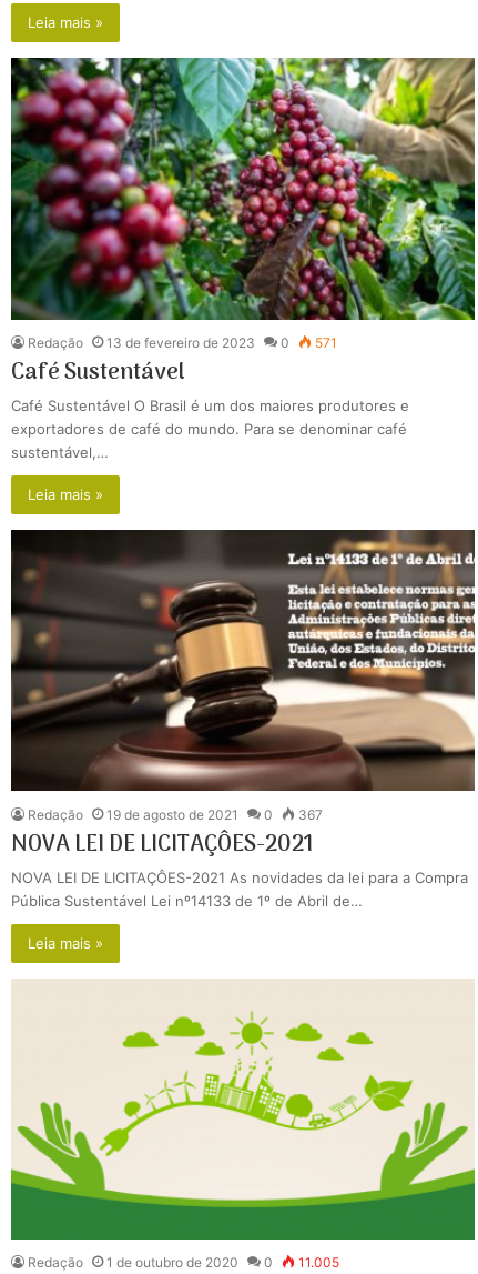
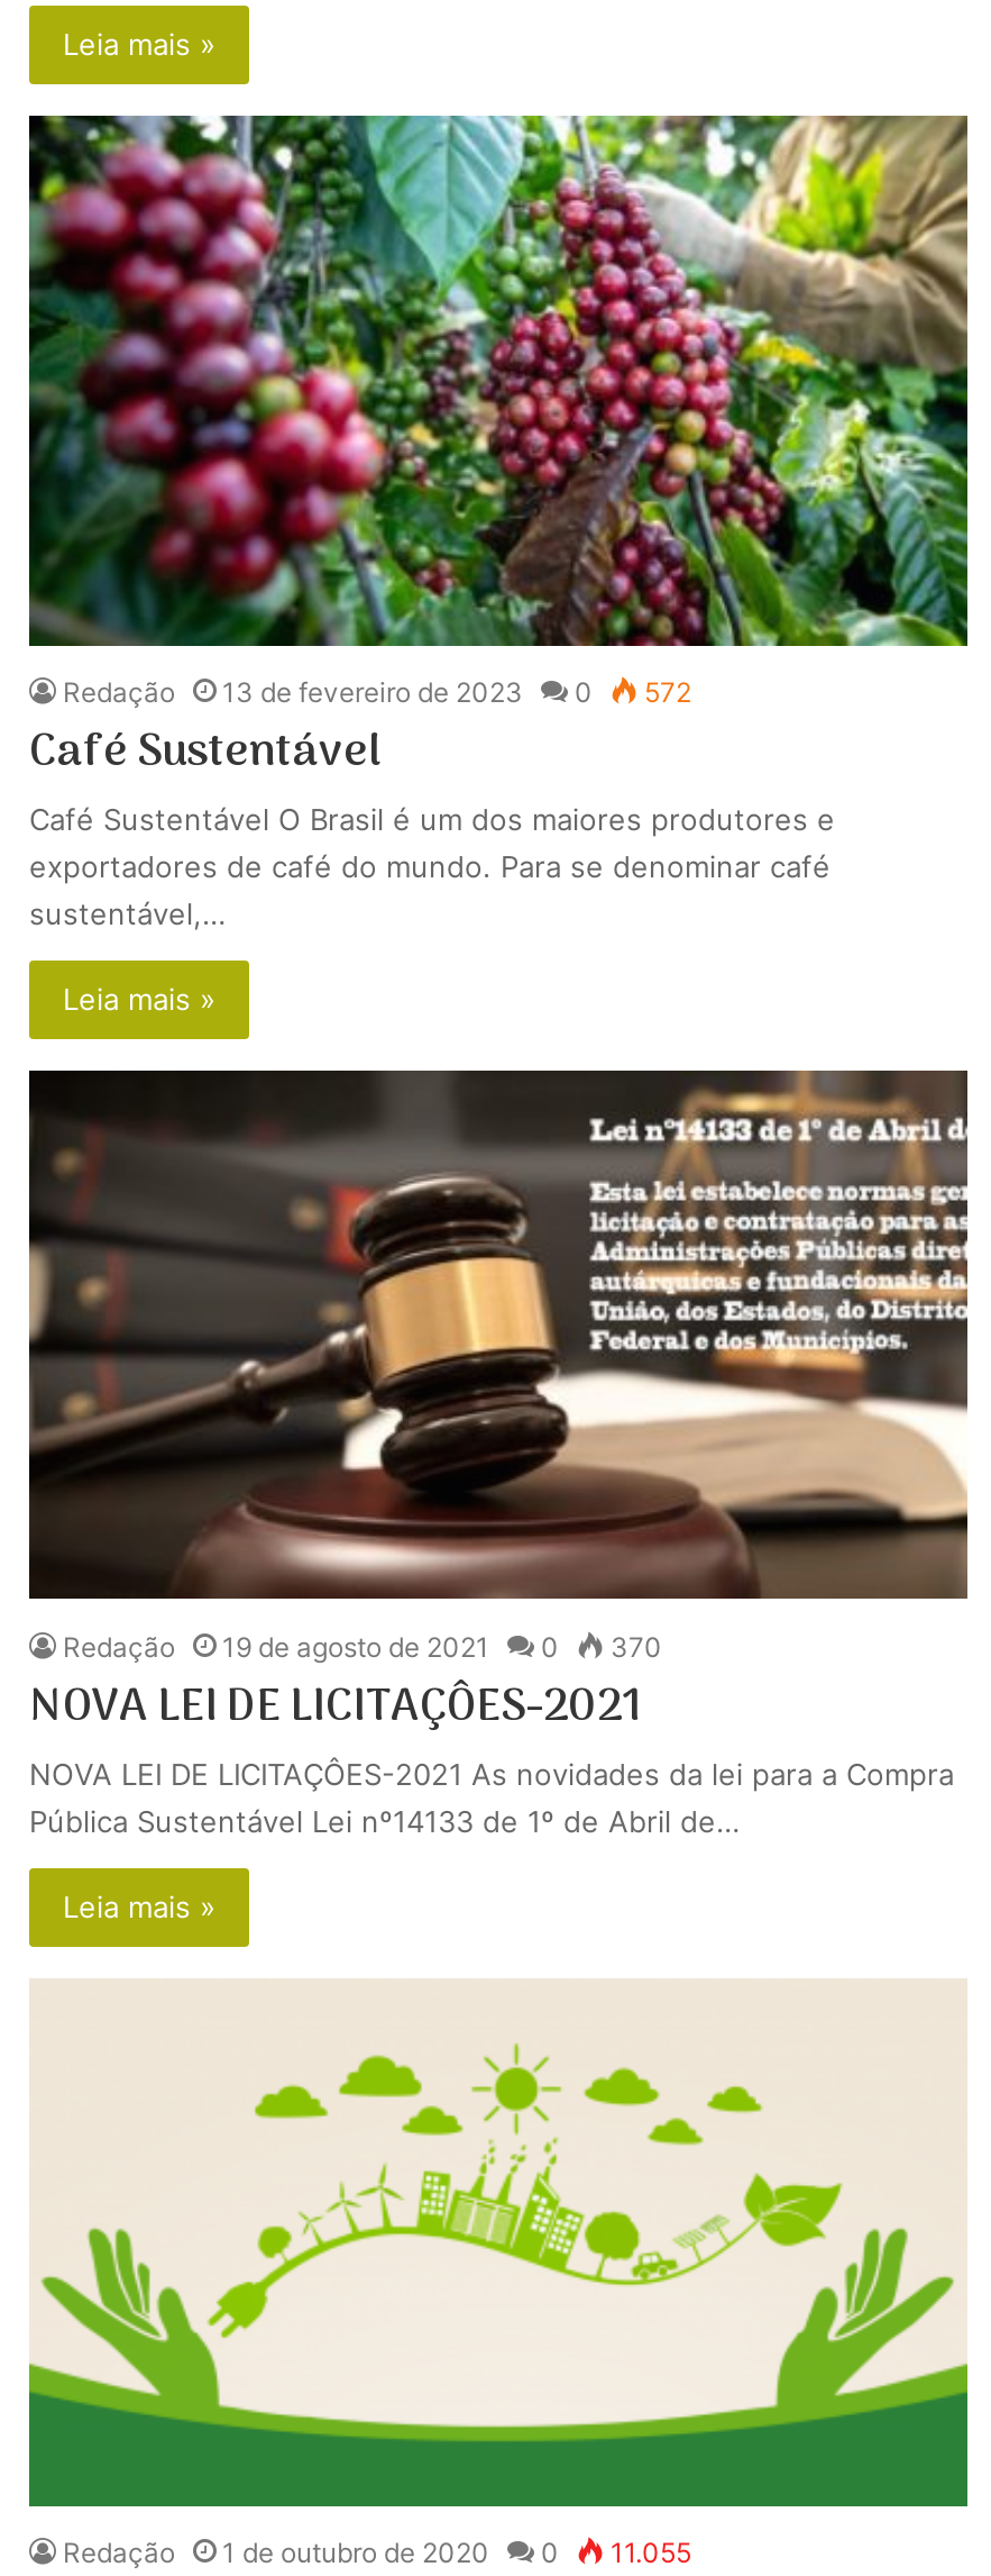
- Redação 13 de fevereiro de 2023 0 571
+ Redação 13 de fevereiro de 2023 0 572

- Redação 19 de agosto de 2021 0 367
+ Redação 19 de agosto de 2021 0 370

- Redação 1 de outubro de 2020 0 11.005
+ Redação 1 de outubro de 2020 0 11.055
